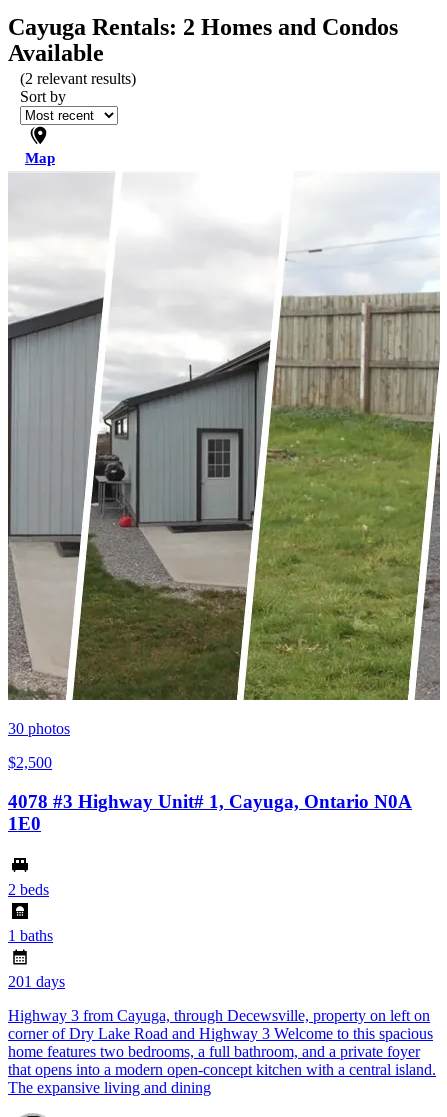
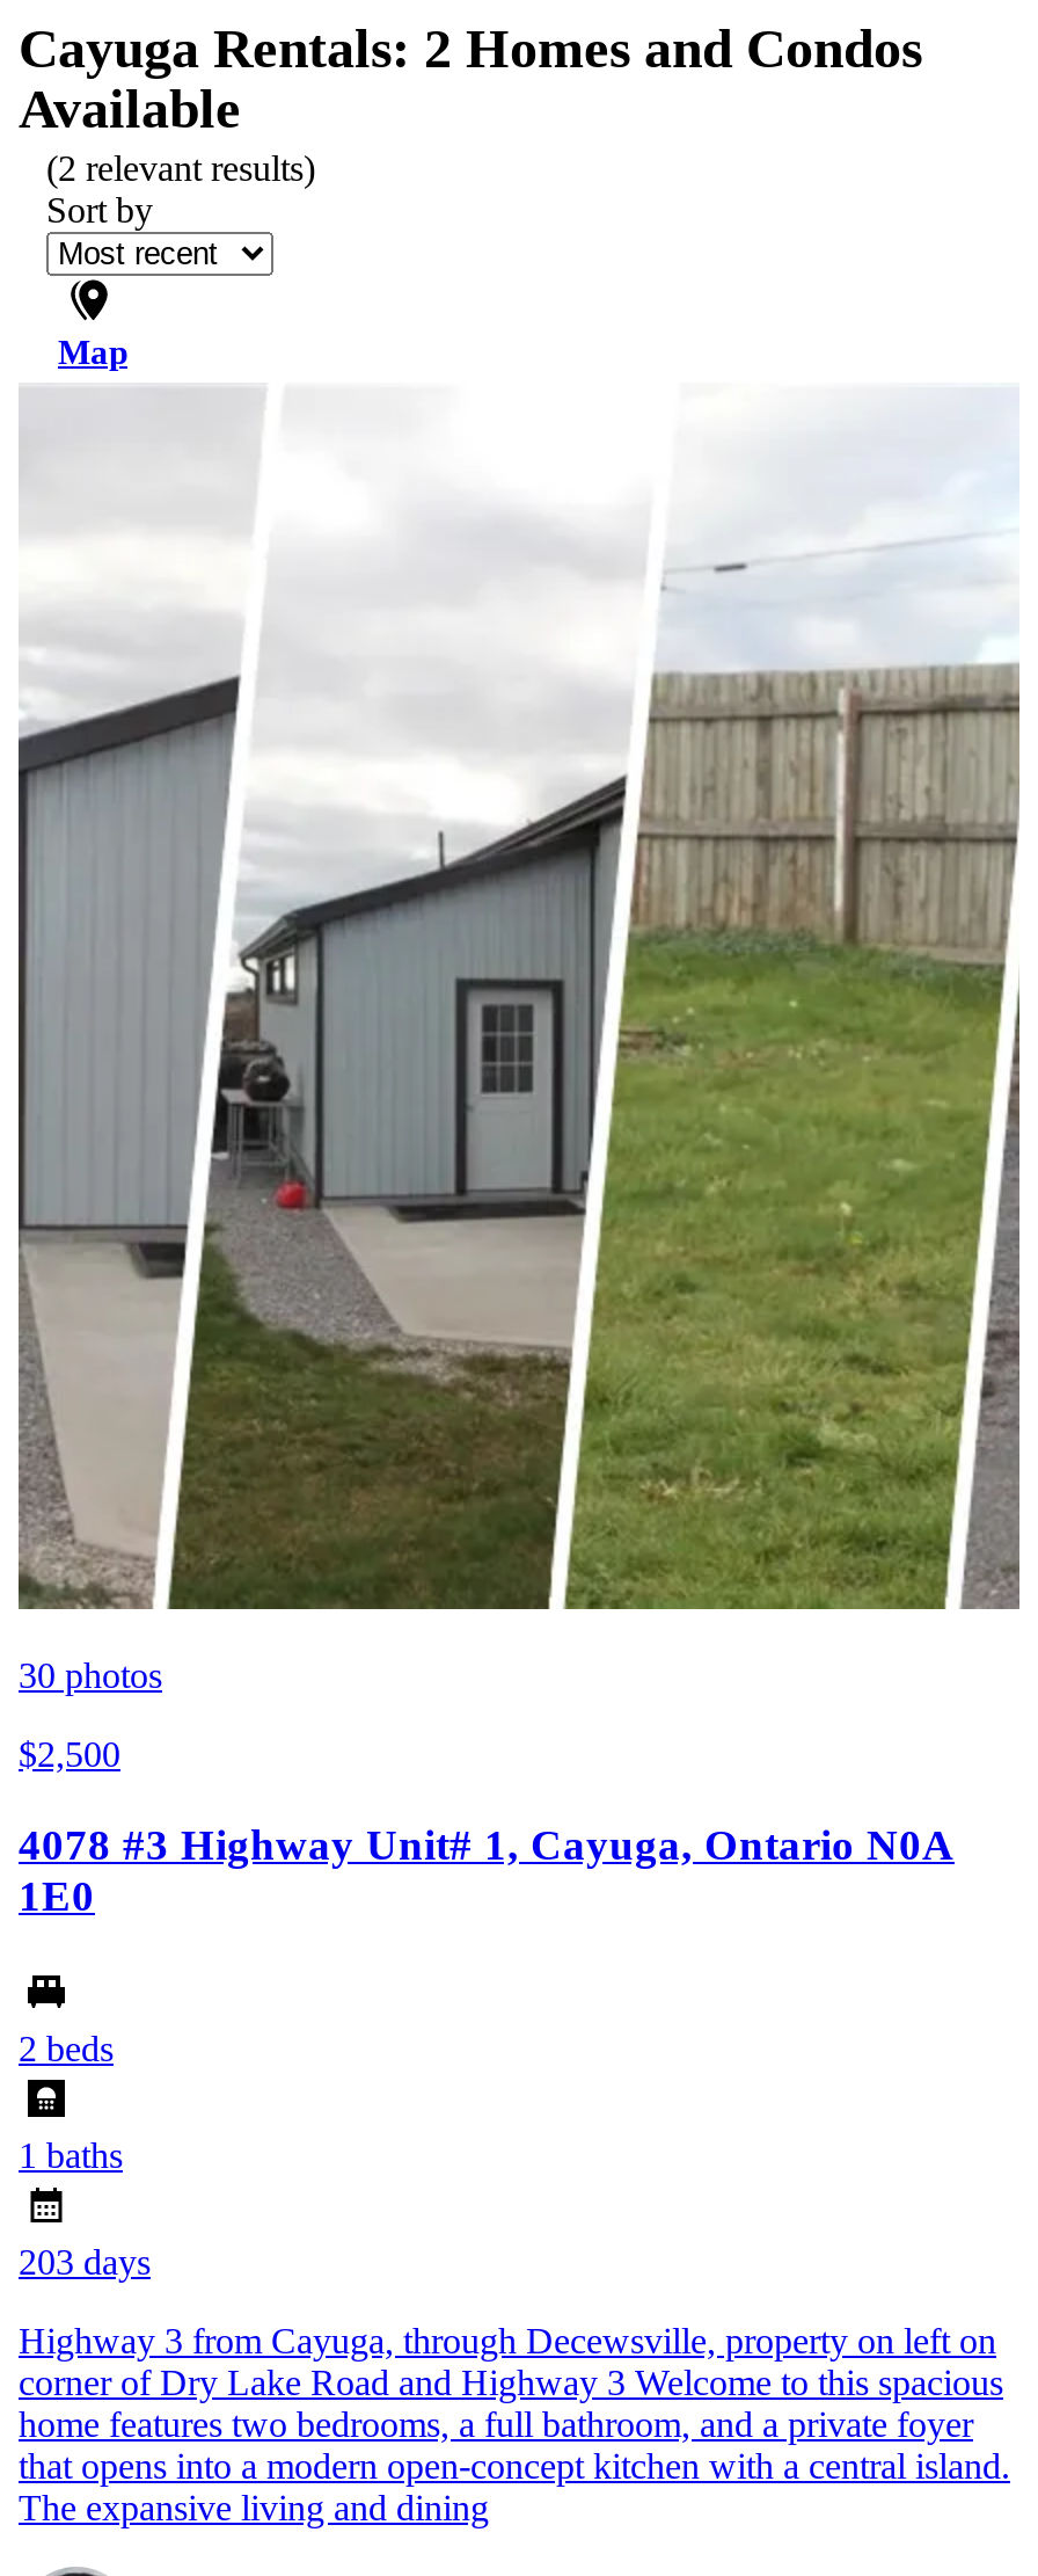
- 201 days
+ 203 days
